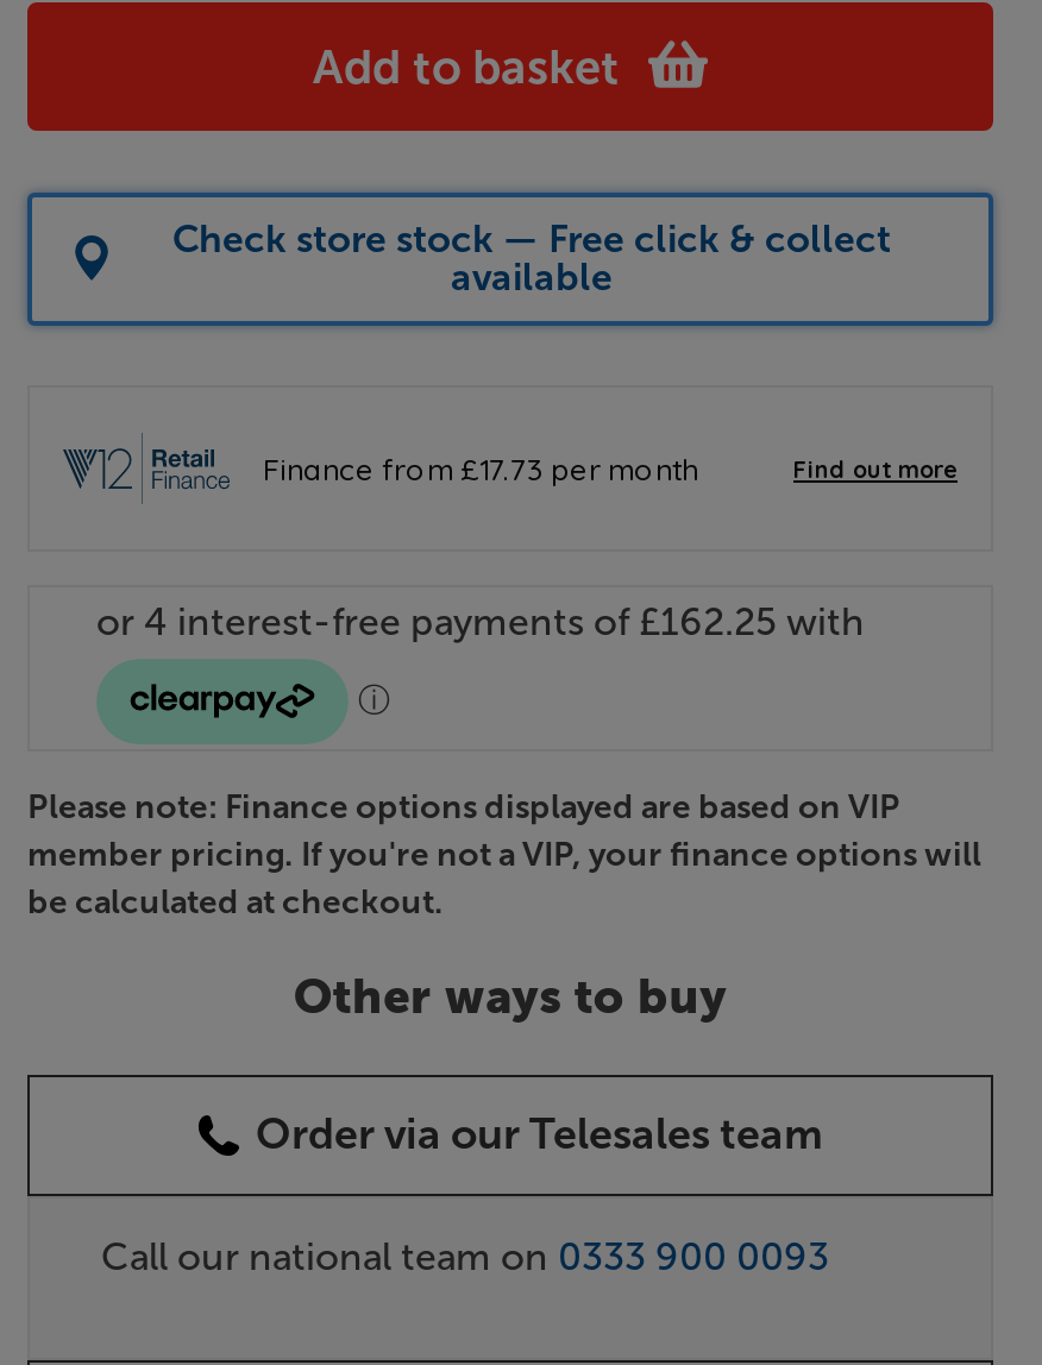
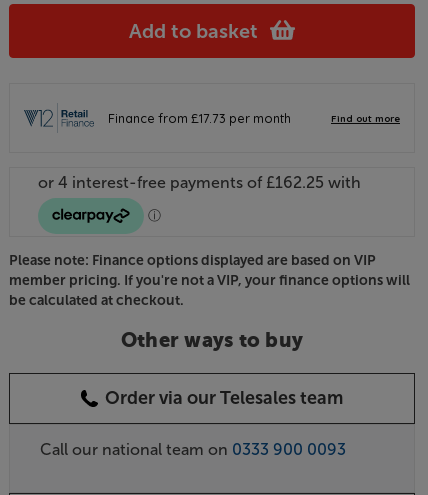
- Check store stock — Free click & collect
- available
